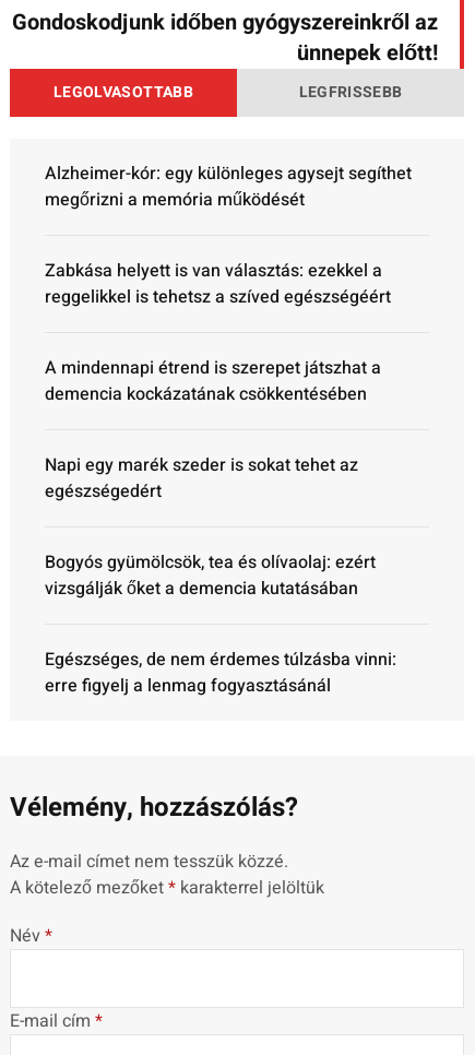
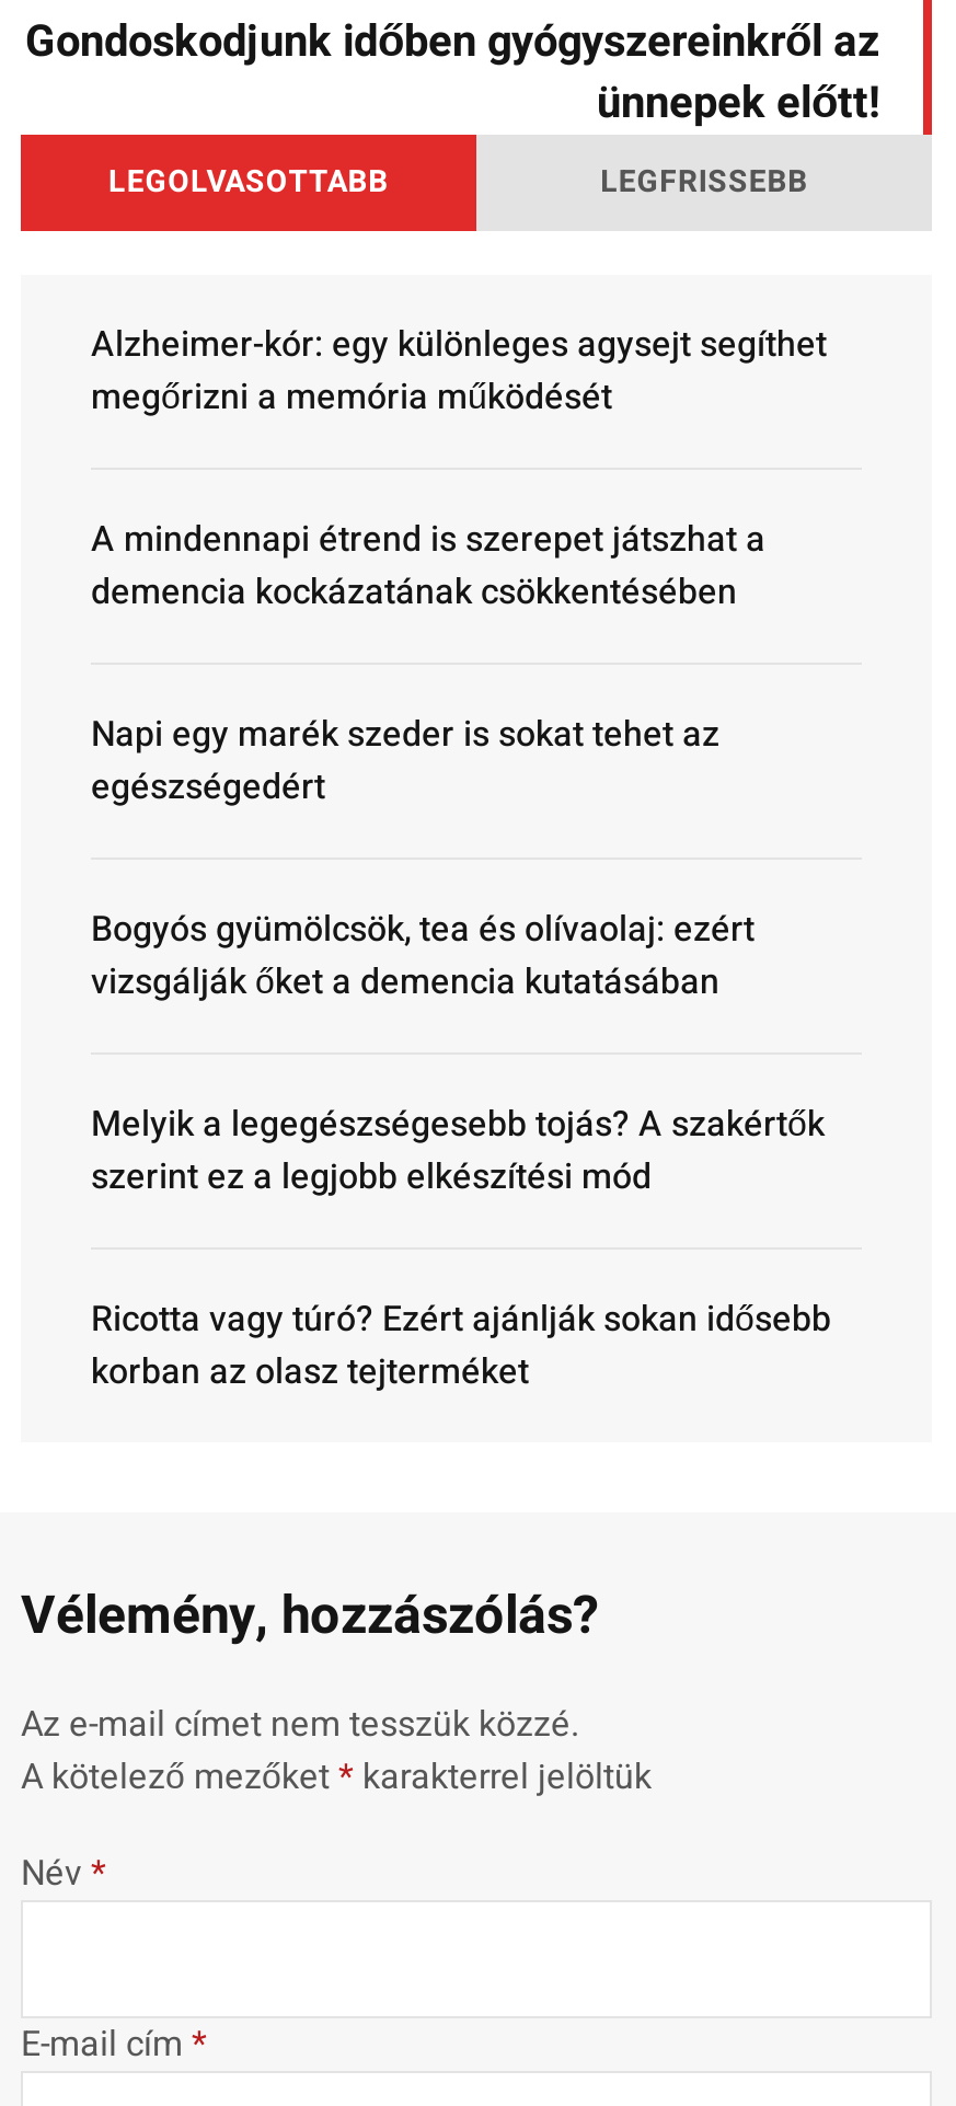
- Zabkása helyett is van választás: ezekkel a
- reggelikkel is tehetsz a szíved egészségéért

moved up: A mindennapi étrend is szerepet játszhat a | demencia kockázatának csökkentésében | Napi egy marék szeder is sokat tehet az | egészségedért | Bogyós gyümölcsök, tea és olívaolaj: ezért | vizsgálják őket a demencia kutatásában

- Egészséges, de nem érdemes túlzásba vinni:
- erre figyelj a lenmag fogyasztásánál
+ Melyik a legegészségesebb tojás? A szakértők
+ szerint ez a legjobb elkészítési mód
+ Ricotta vagy túró? Ezért ajánlják sokan idősebb
+ korban az olasz tejterméket
